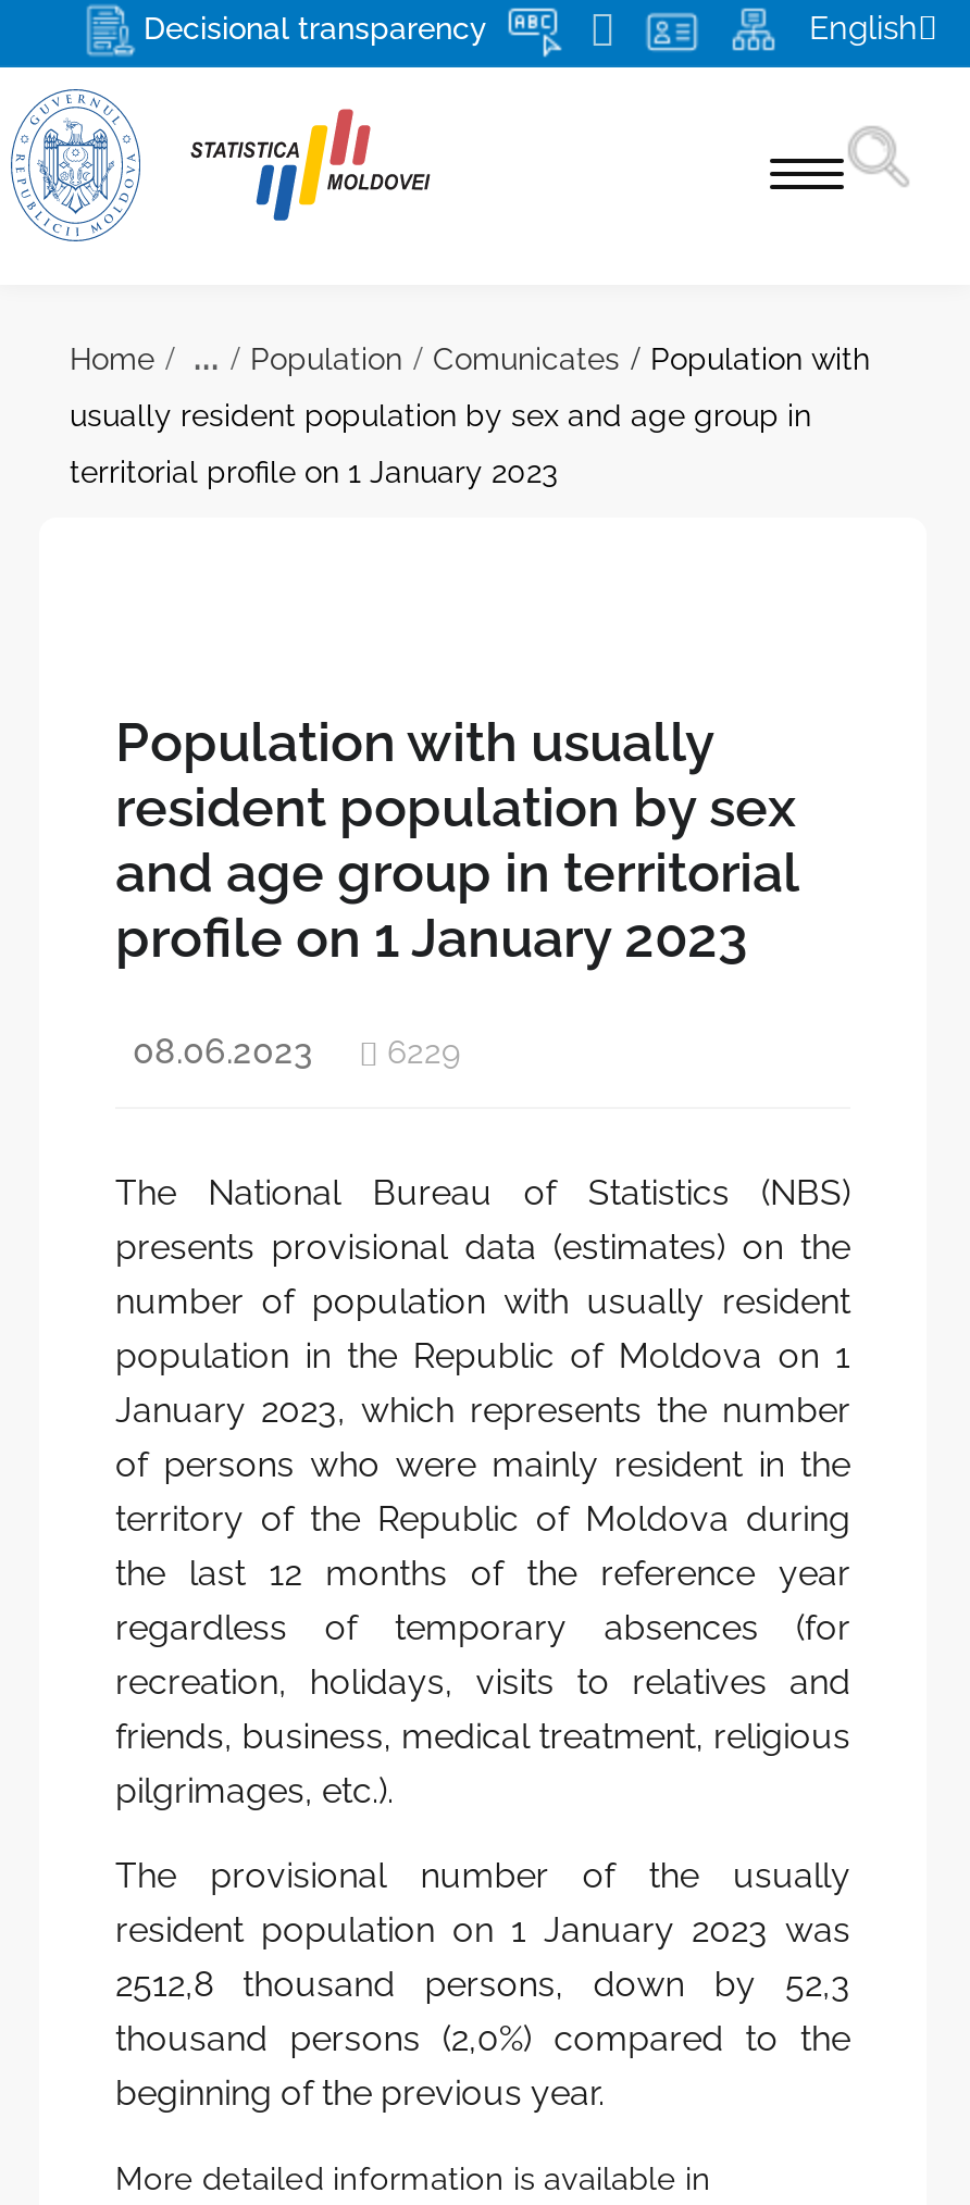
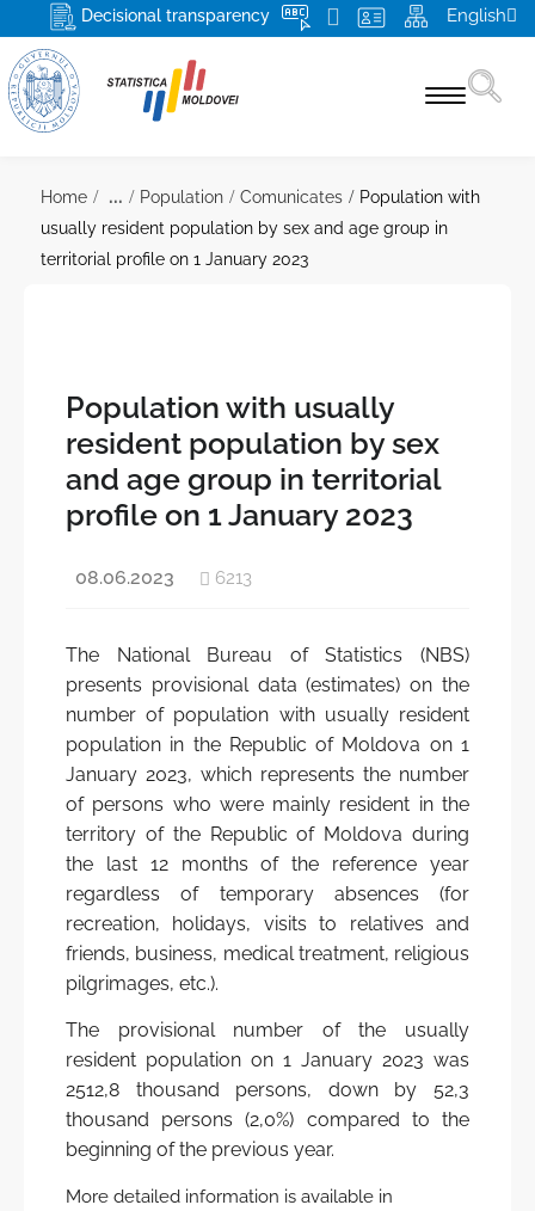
- 08.06.2023 6229
+ 08.06.2023 6213
